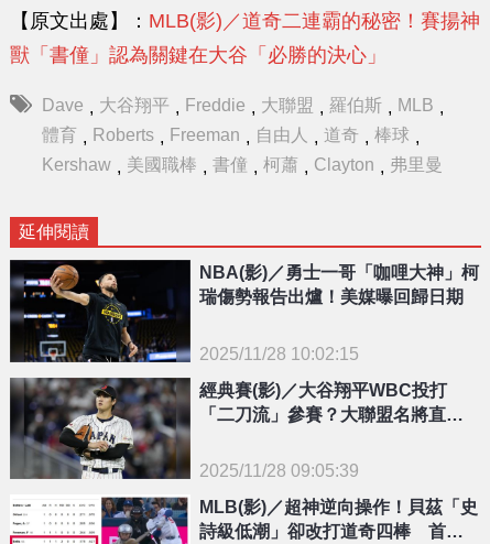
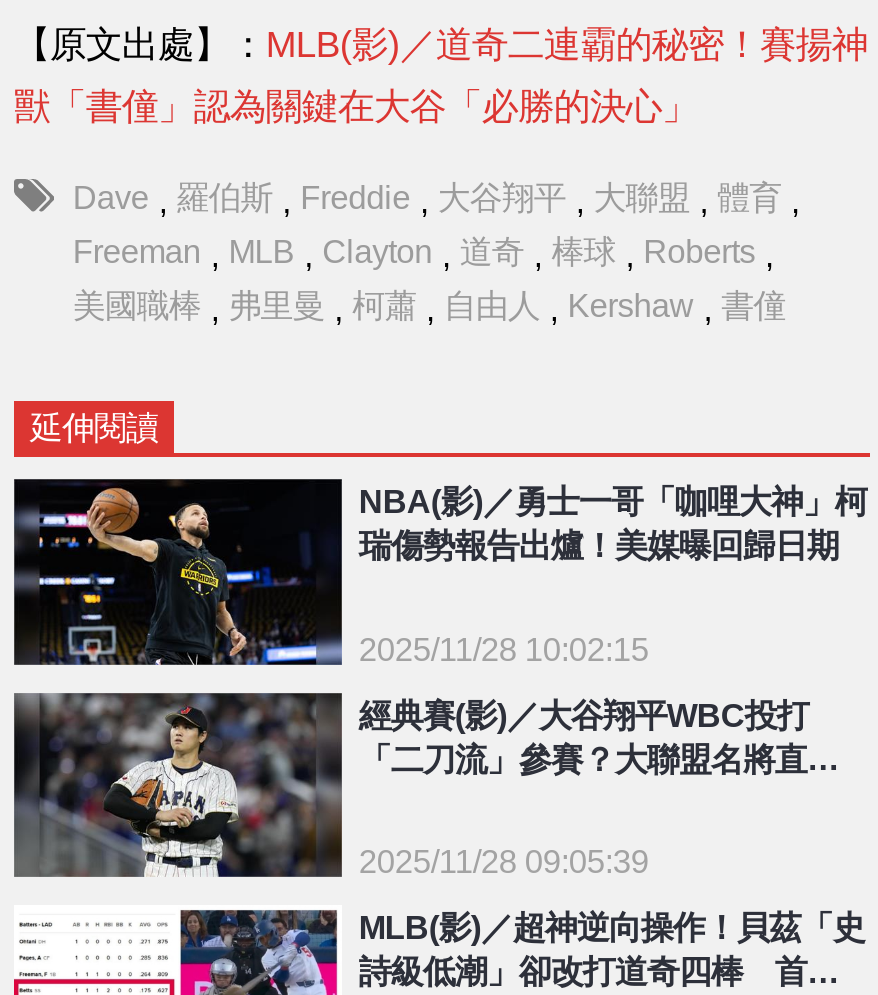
- Dave , 大谷翔平 , Freddie , 大聯盟 , 羅伯斯 , MLB ,
- 體育 , Roberts , Freeman , 自由人 , 道奇 , 棒球 ,
- Kershaw , 美國職棒 , 書僮 , 柯蕭 , Clayton , 弗里曼
+ Dave , 羅伯斯 , Freddie , 大谷翔平 , 大聯盟 , 體育 ,
+ Freeman , MLB , Clayton , 道奇 , 棒球 , Roberts ,
+ 美國職棒 , 弗里曼 , 柯蕭 , 自由人 , Kershaw , 書僮
